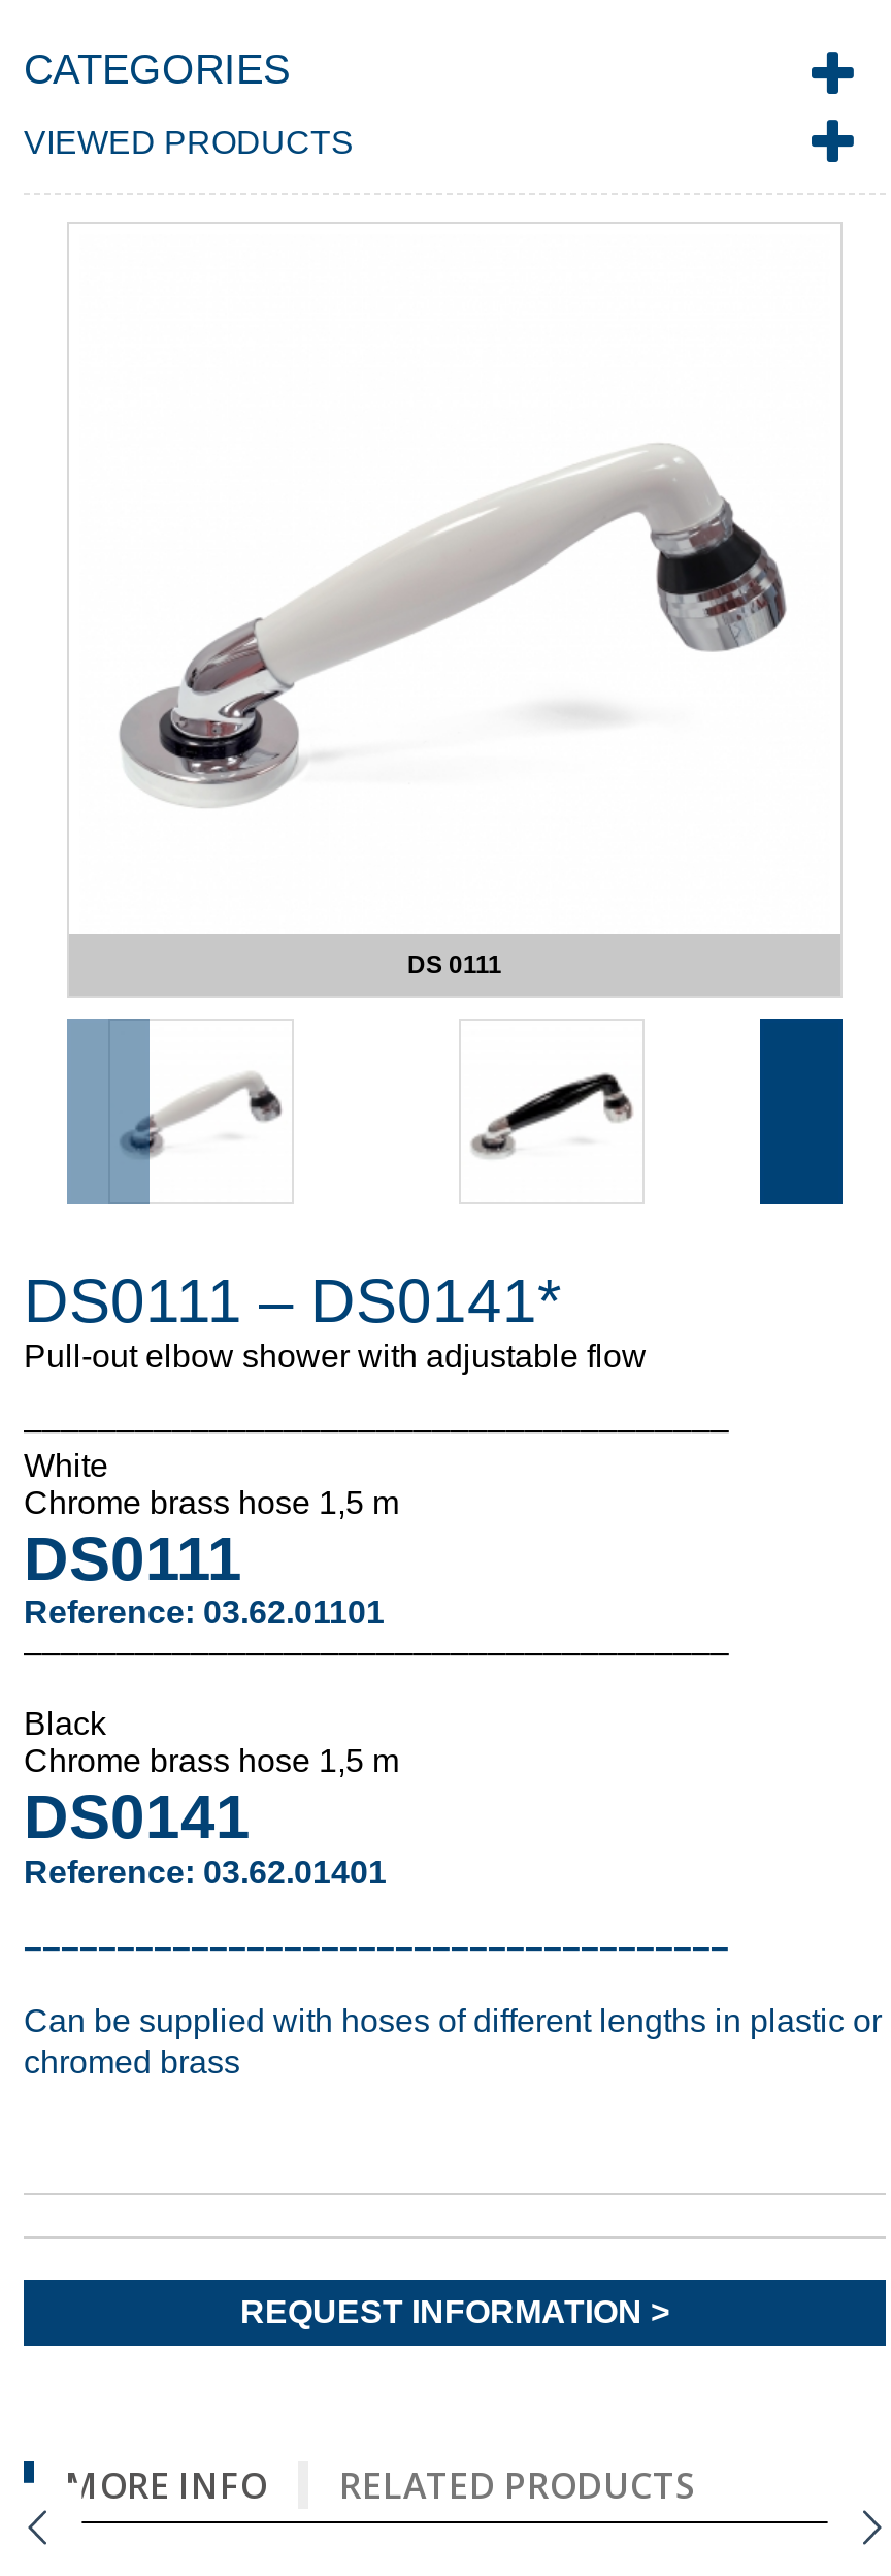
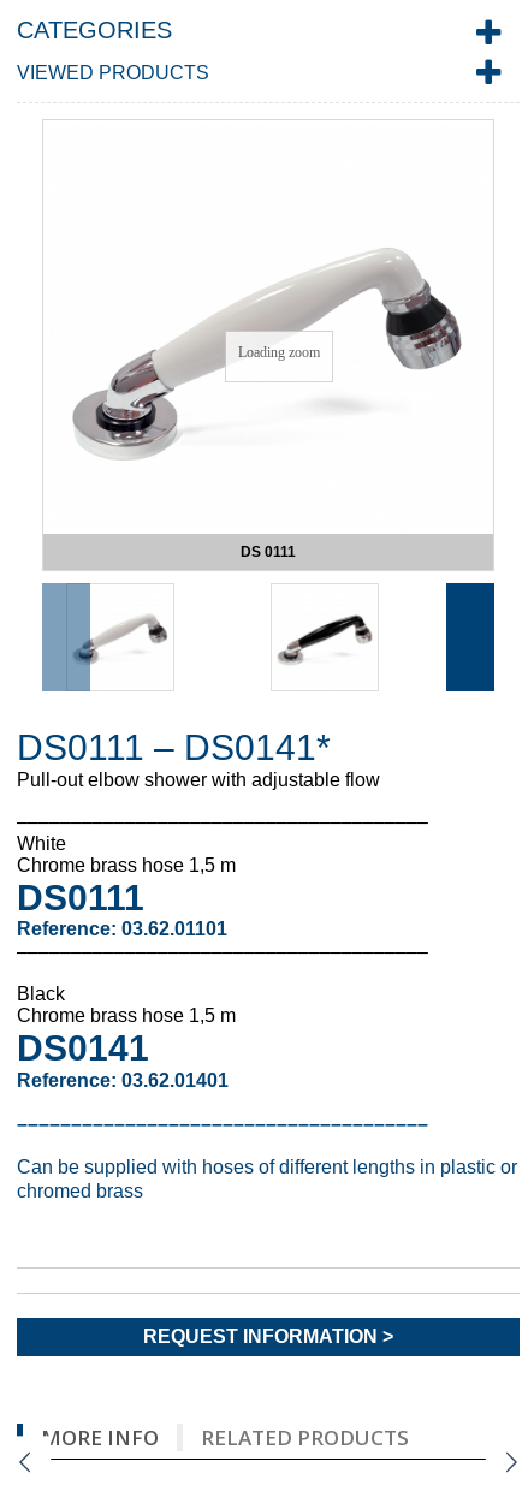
+ Loading zoom
